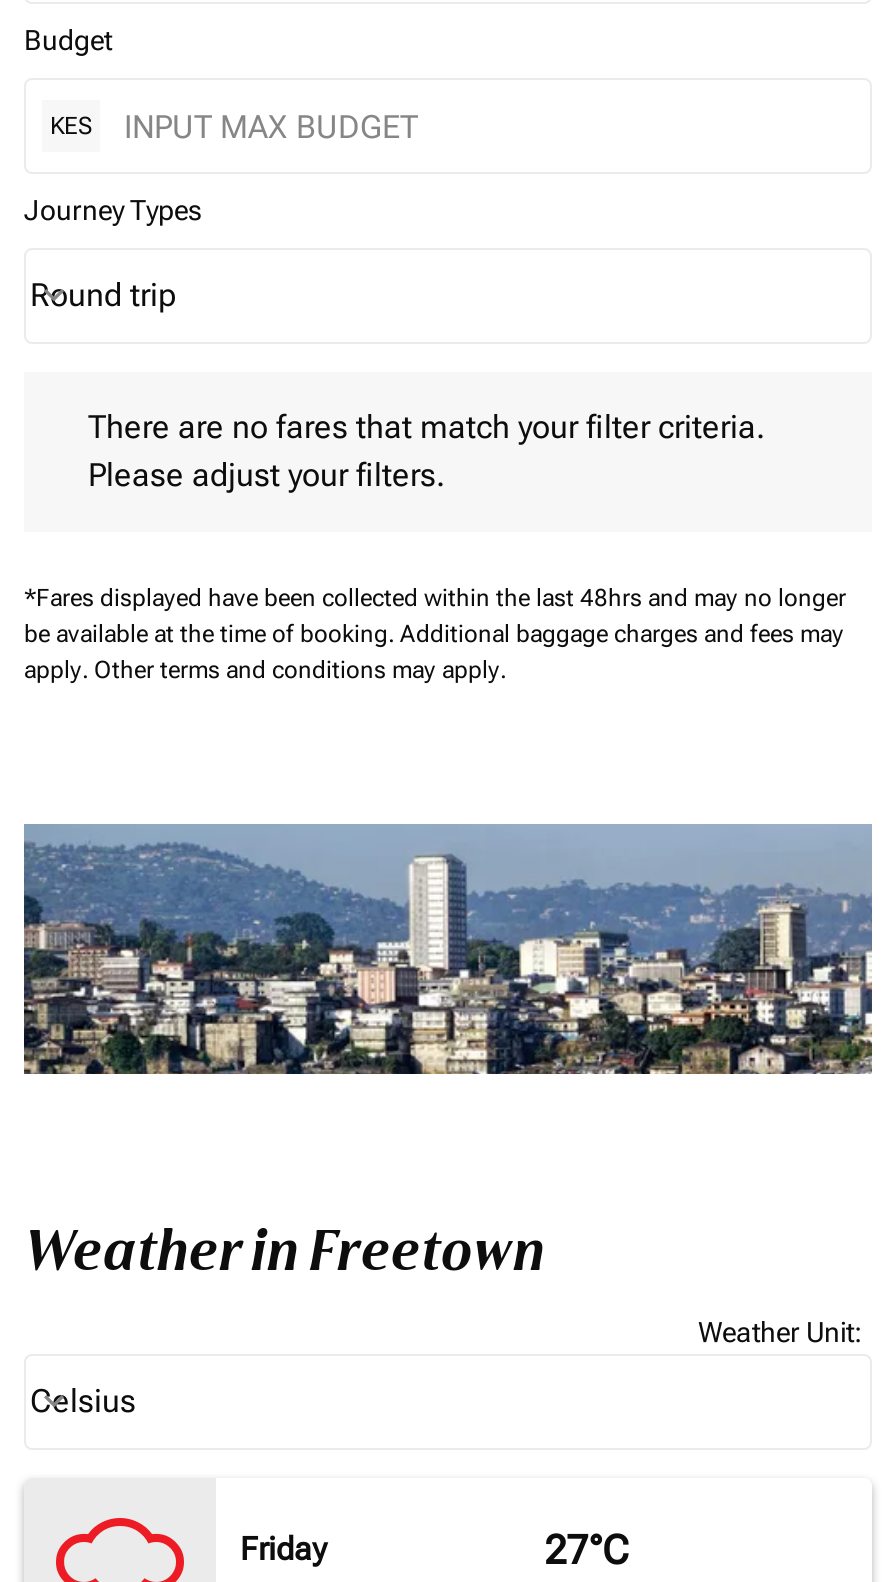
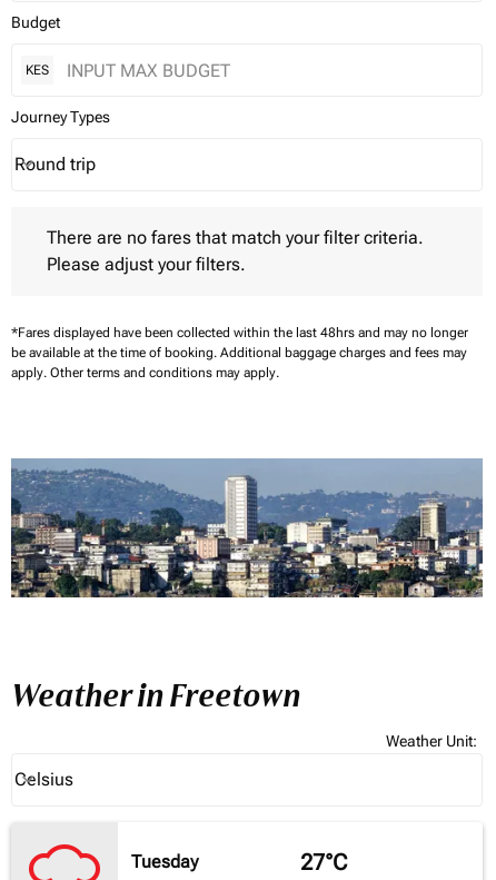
- Friday
+ Tuesday
